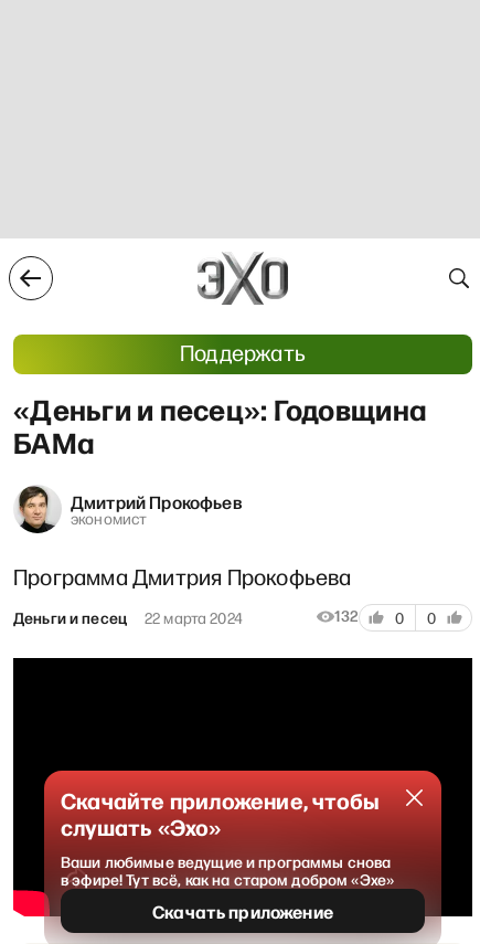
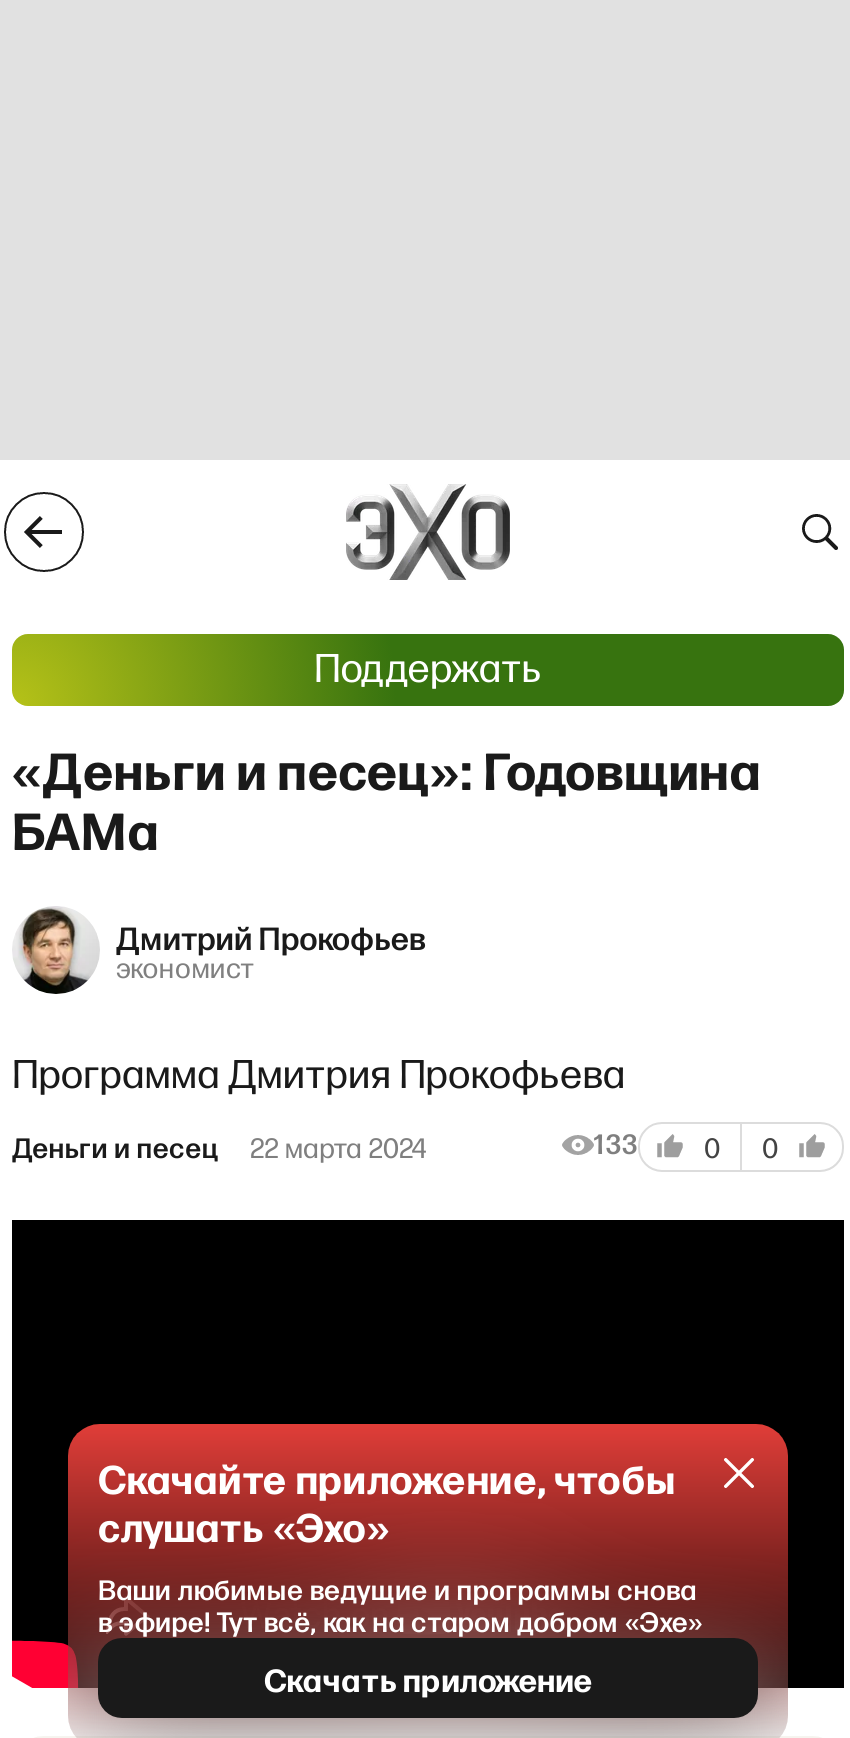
- 132 0 0
+ 133 0 0
